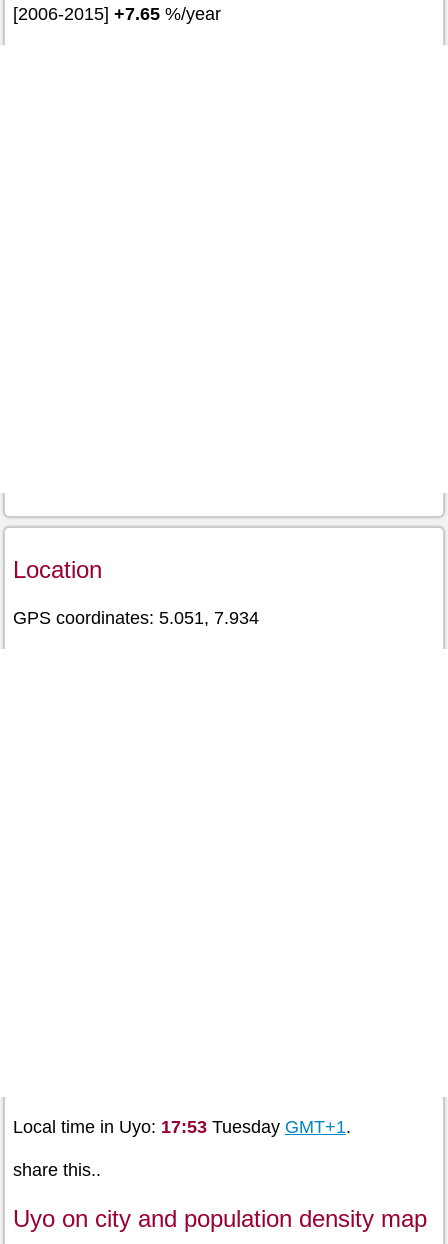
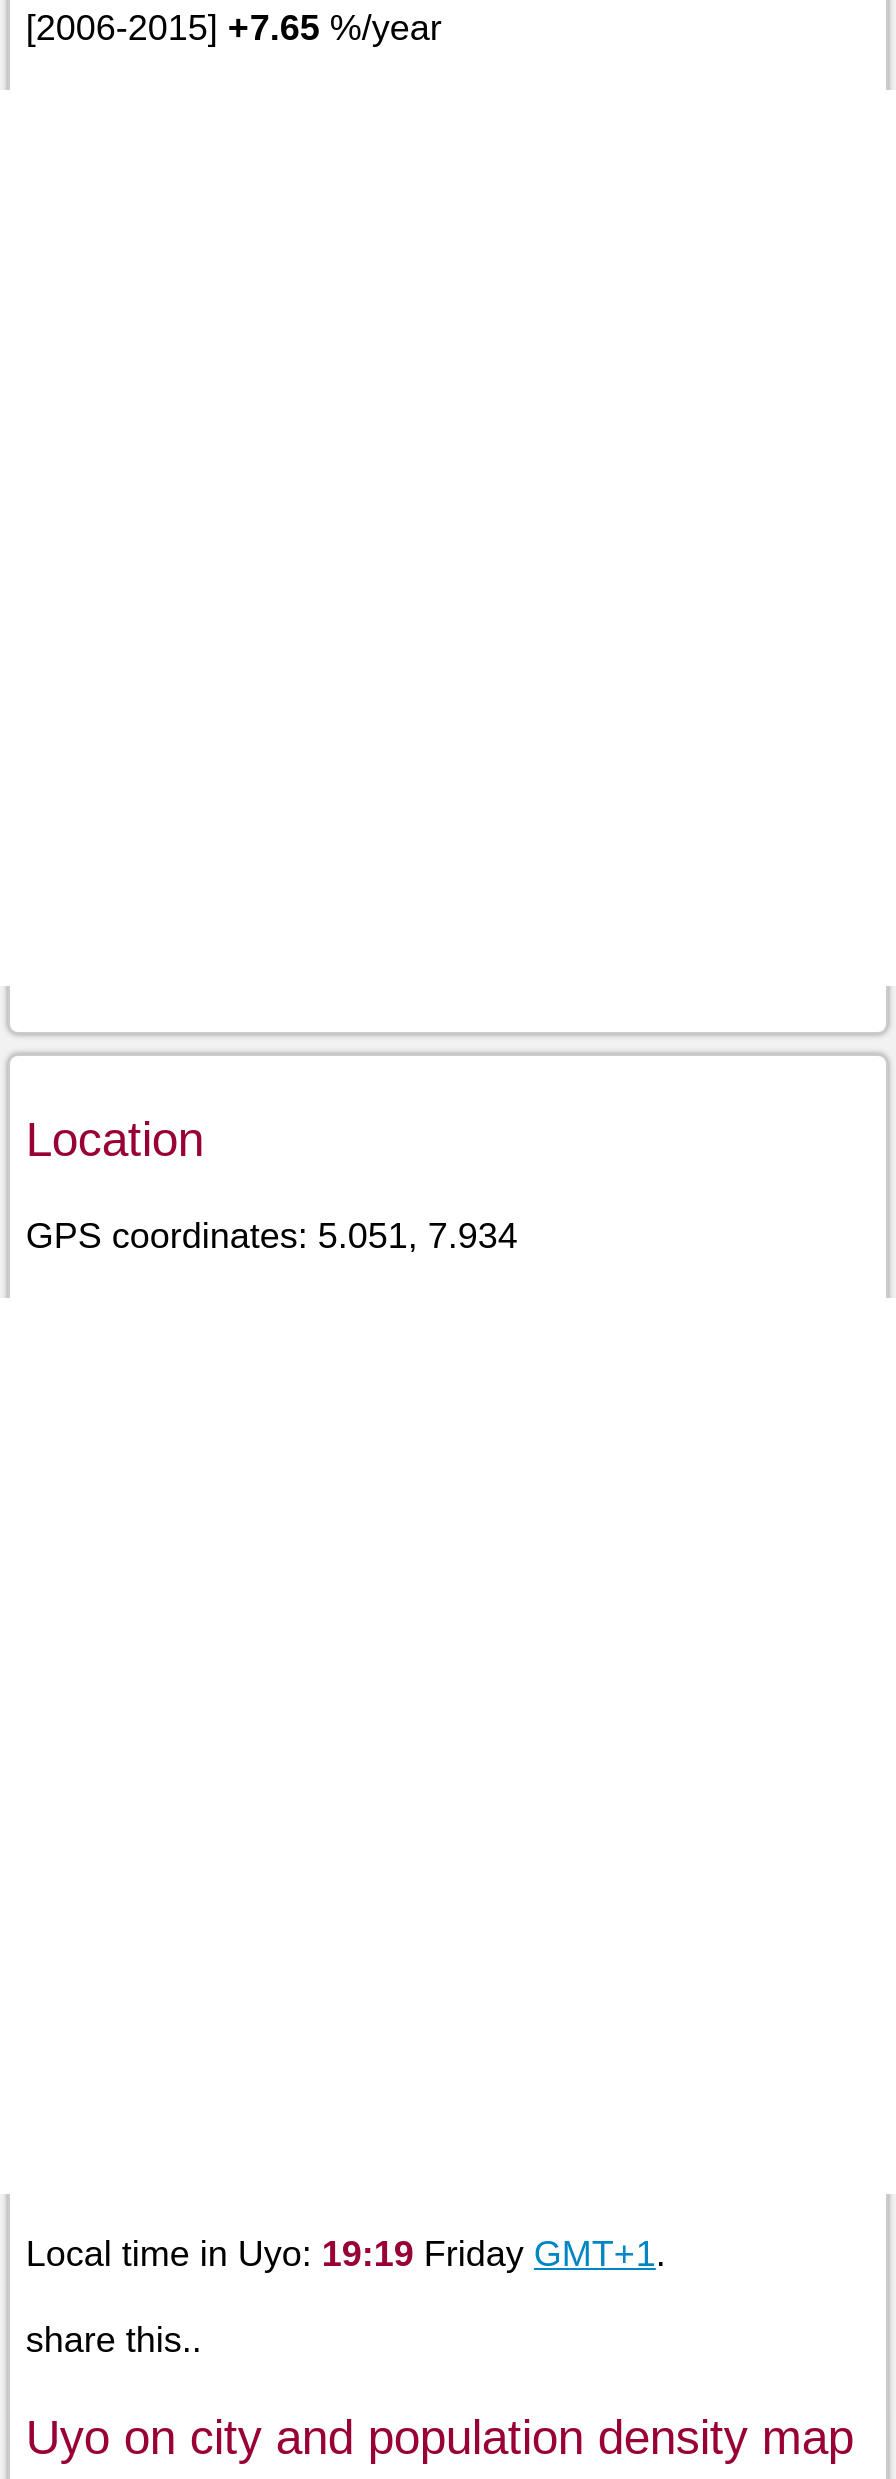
- Local time in Uyo: 17:53 Tuesday GMT+1.
+ Local time in Uyo: 19:19 Friday GMT+1.
